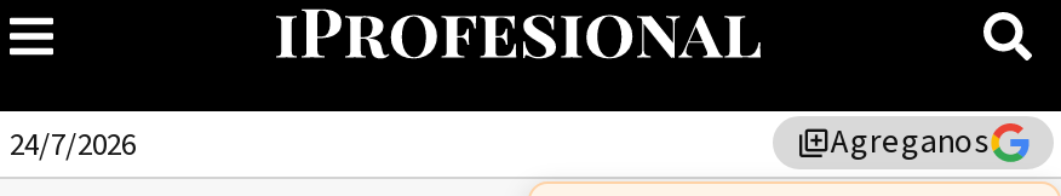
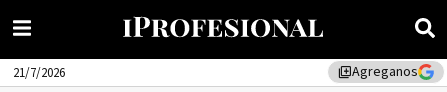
- 24/7/2026
+ 21/7/2026
